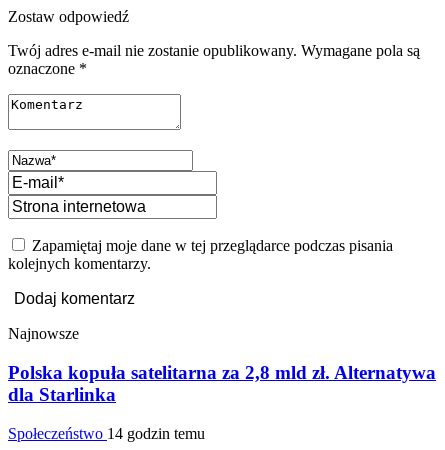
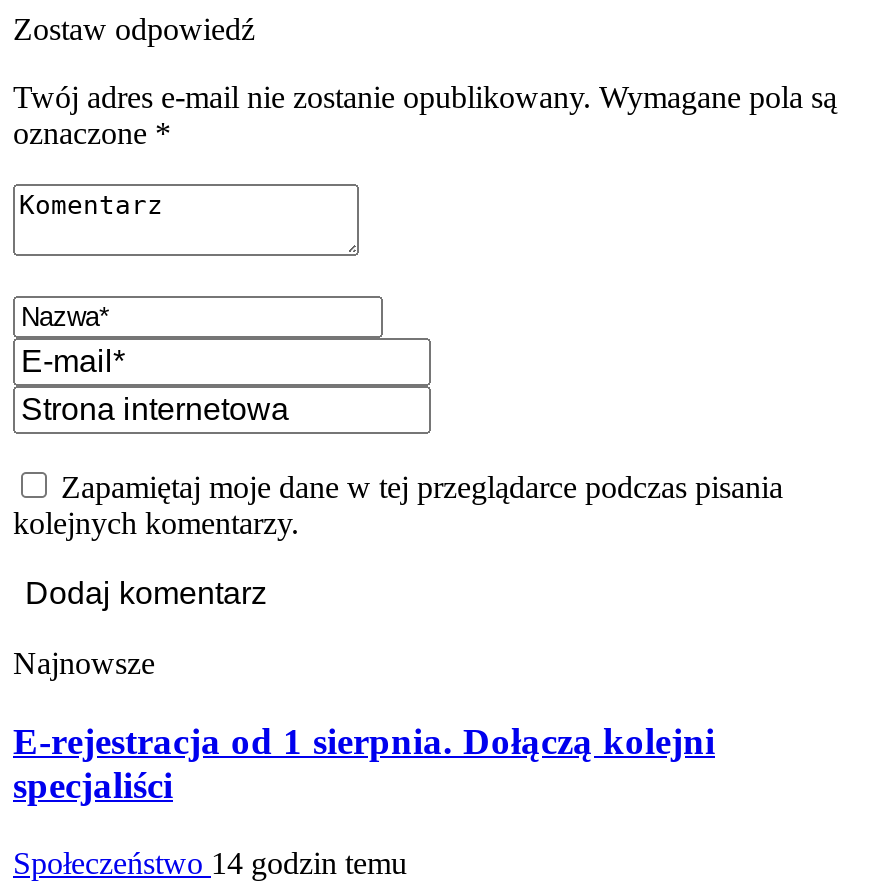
- Polska kopuła satelitarna za 2,8 mld zł. Alternatywa
- dla Starlinka
+ E-rejestracja od 1 sierpnia. Dołączą kolejni
+ specjaliści
